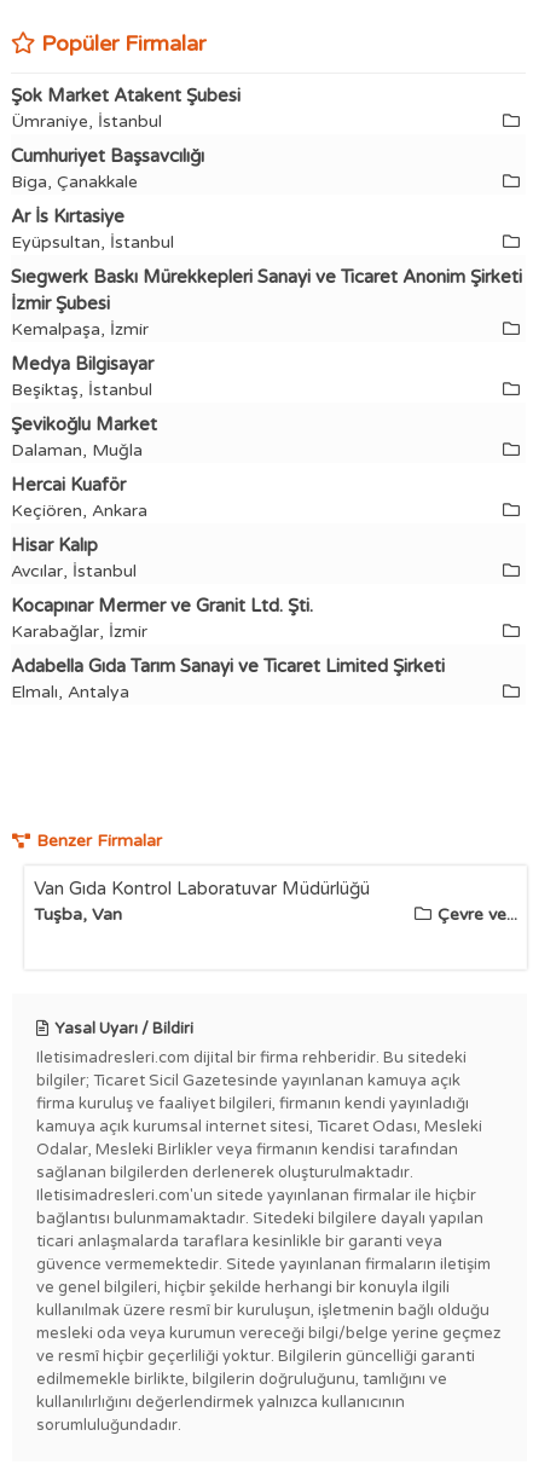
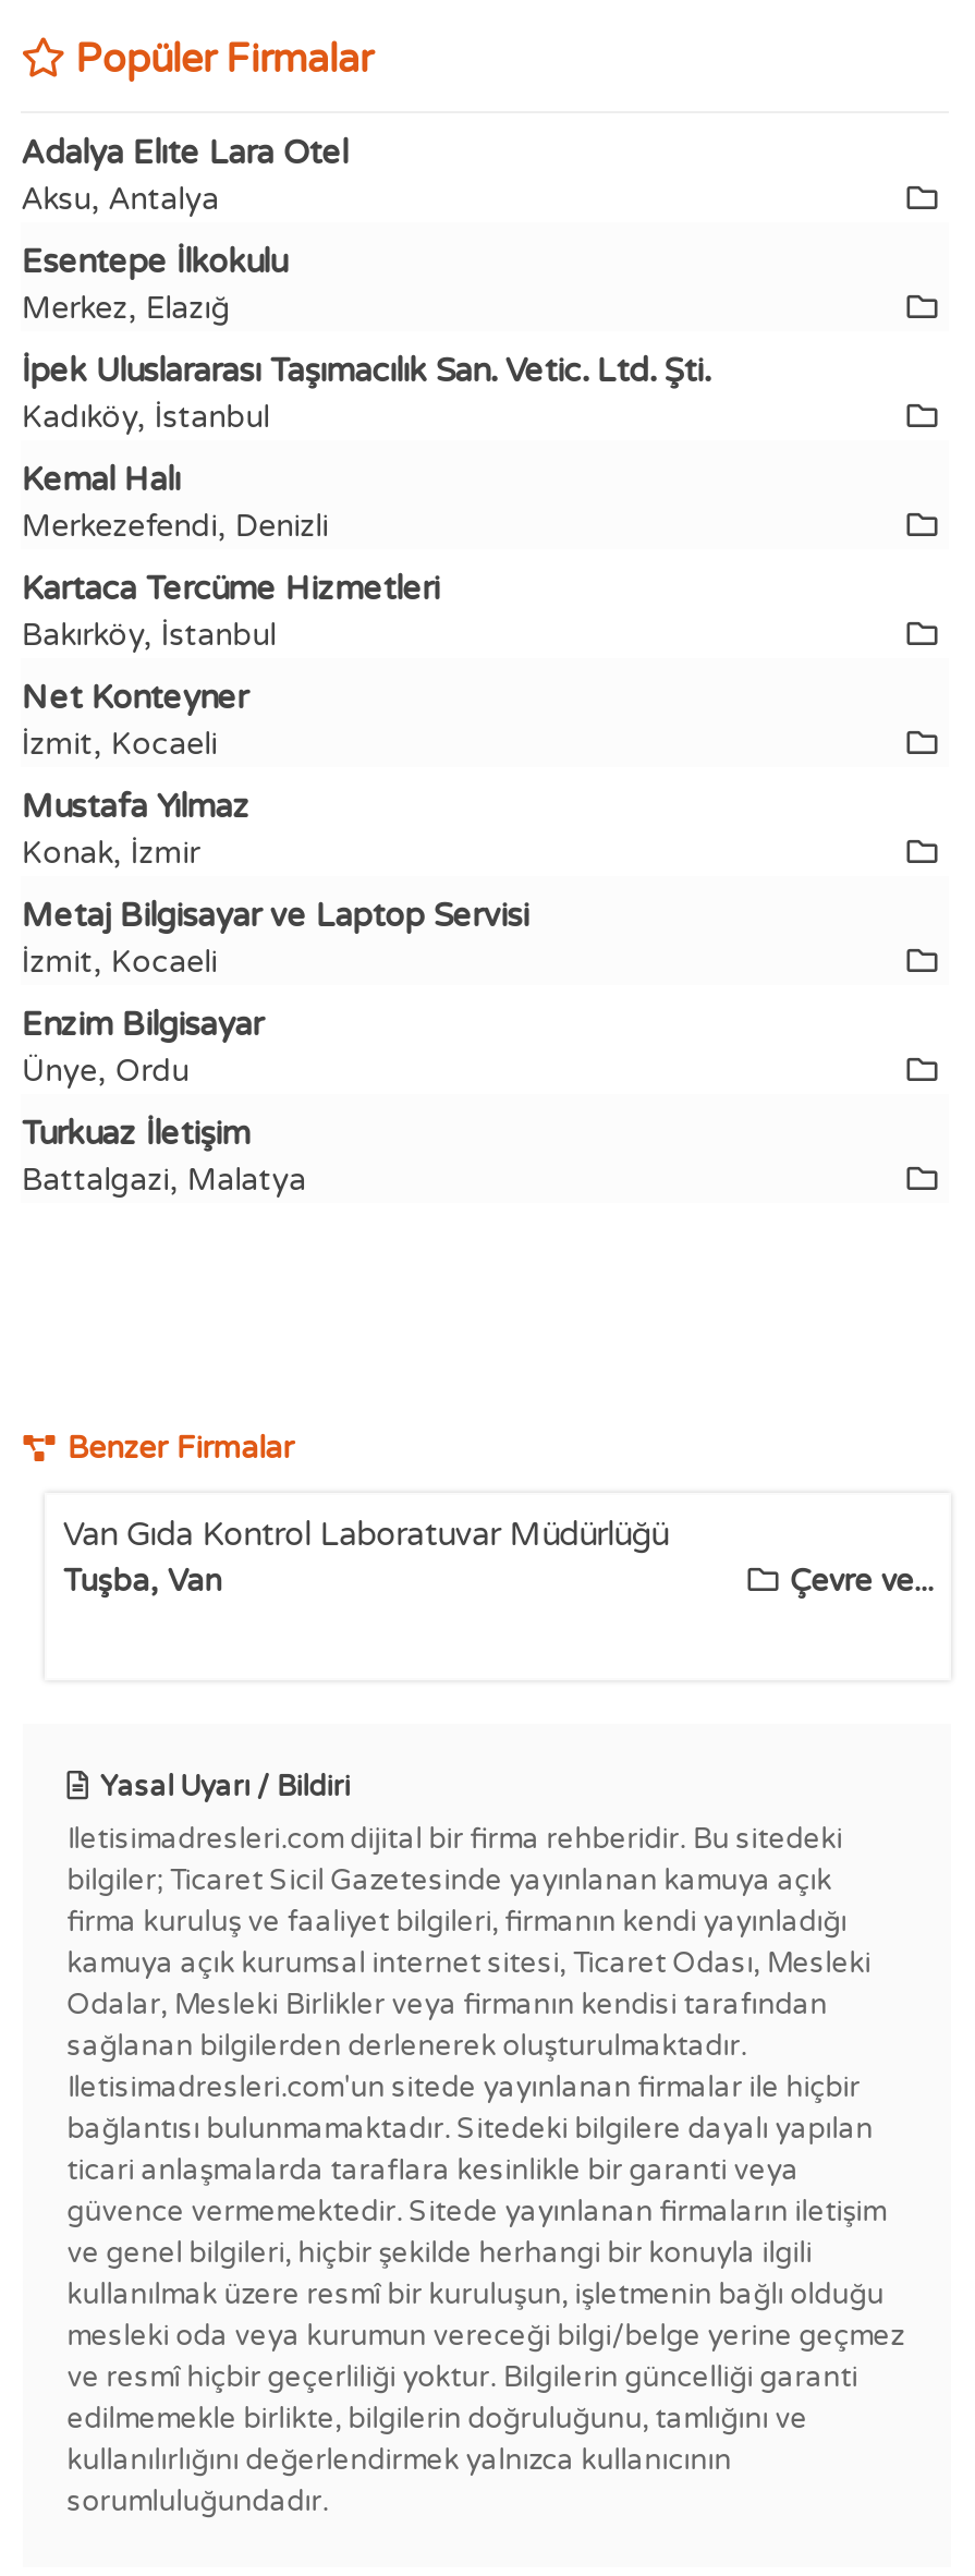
- Şok Market Atakent Şubesi
- Ümraniye, İstanbul
+ Adalya Elıte Lara Otel
+ Aksu, Antalya

- Cumhuriyet Başsavcılığı
- Biga, Çanakkale
+ Esentepe İlkokulu
+ Merkez, Elazığ

- Ar İs Kırtasiye
- Eyüpsultan, İstanbul
+ İpek Uluslararası Taşımacılık San. Vetic. Ltd. Şti.
+ Kadıköy, İstanbul

- Sıegwerk Baskı Mürekkepleri Sanayi ve Ticaret Anonim Şirketi
- İzmir Şubesi
- Kemalpaşa, İzmir
+ Kemal Halı
+ Merkezefendi, Denizli

- Medya Bilgisayar
- Beşiktaş, İstanbul
+ Kartaca Tercüme Hizmetleri
+ Bakırköy, İstanbul

- Şevikoğlu Market
- Dalaman, Muğla
+ Net Konteyner
+ İzmit, Kocaeli

- Hercai Kuaför
- Keçiören, Ankara
+ Mustafa Yılmaz
+ Konak, İzmir

- Hisar Kalıp
- Avcılar, İstanbul
+ Metaj Bilgisayar ve Laptop Servisi
+ İzmit, Kocaeli

- Kocapınar Mermer ve Granit Ltd. Şti.
- Karabağlar, İzmir
+ Enzim Bilgisayar
+ Ünye, Ordu

- Adabella Gıda Tarım Sanayi ve Ticaret Limited Şirketi
- Elmalı, Antalya
+ Turkuaz İletişim
+ Battalgazi, Malatya
